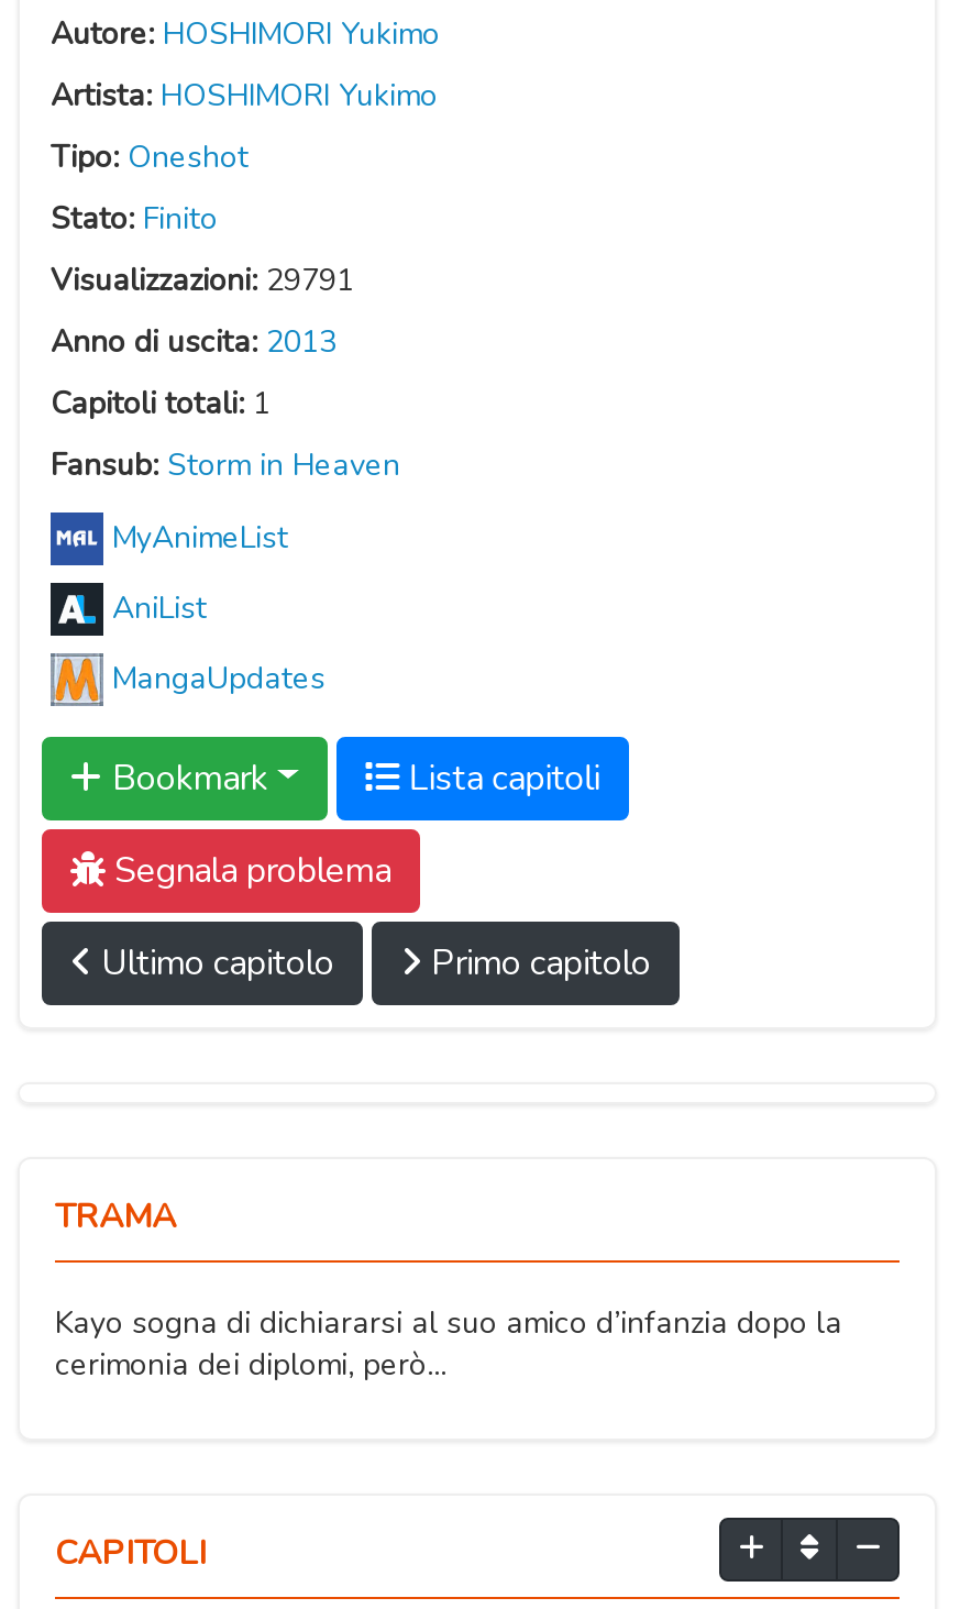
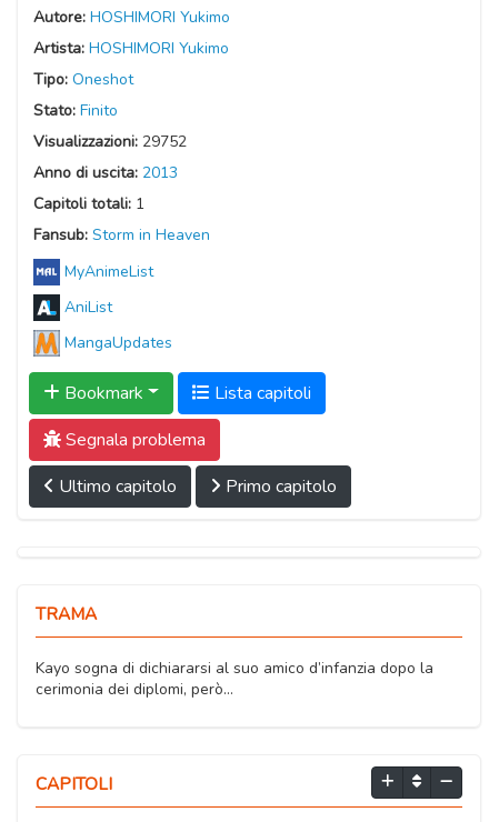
- Visualizzazioni: 29791
+ Visualizzazioni: 29752
